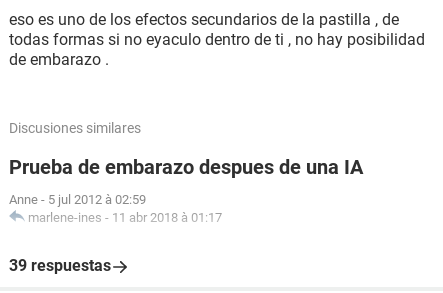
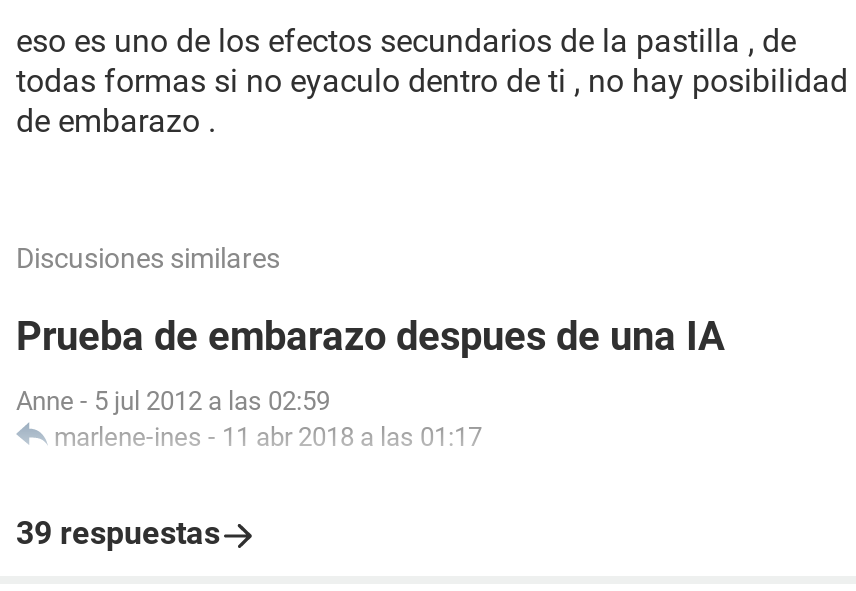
- Anne - 5 jul 2012 à 02:59
- marlene-ines - 11 abr 2018 à 01:17
+ Anne - 5 jul 2012 a las 02:59
+ marlene-ines - 11 abr 2018 a las 01:17
